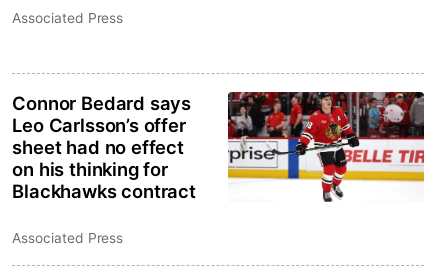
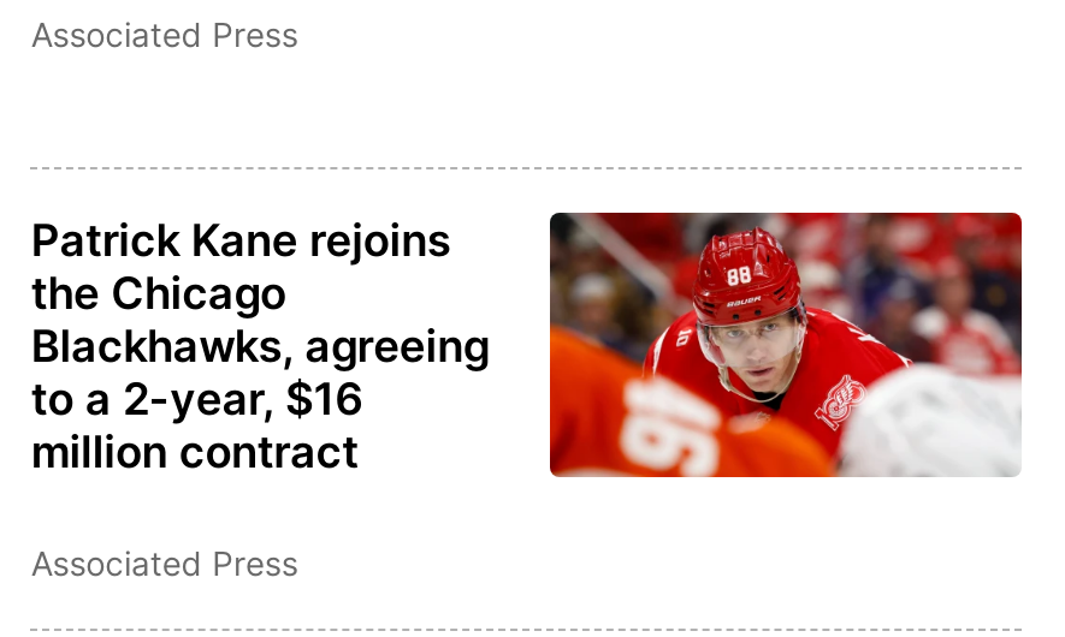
- [image]
- Connor Bedard says
- Leo Carlsson’s offer
- sheet had no effect
- on his thinking for
- Blackhawks contract
+ [image]
+ Patrick Kane rejoins
+ the Chicago
+ Blackhawks, agreeing
+ to a 2-year, $16
+ million contract
